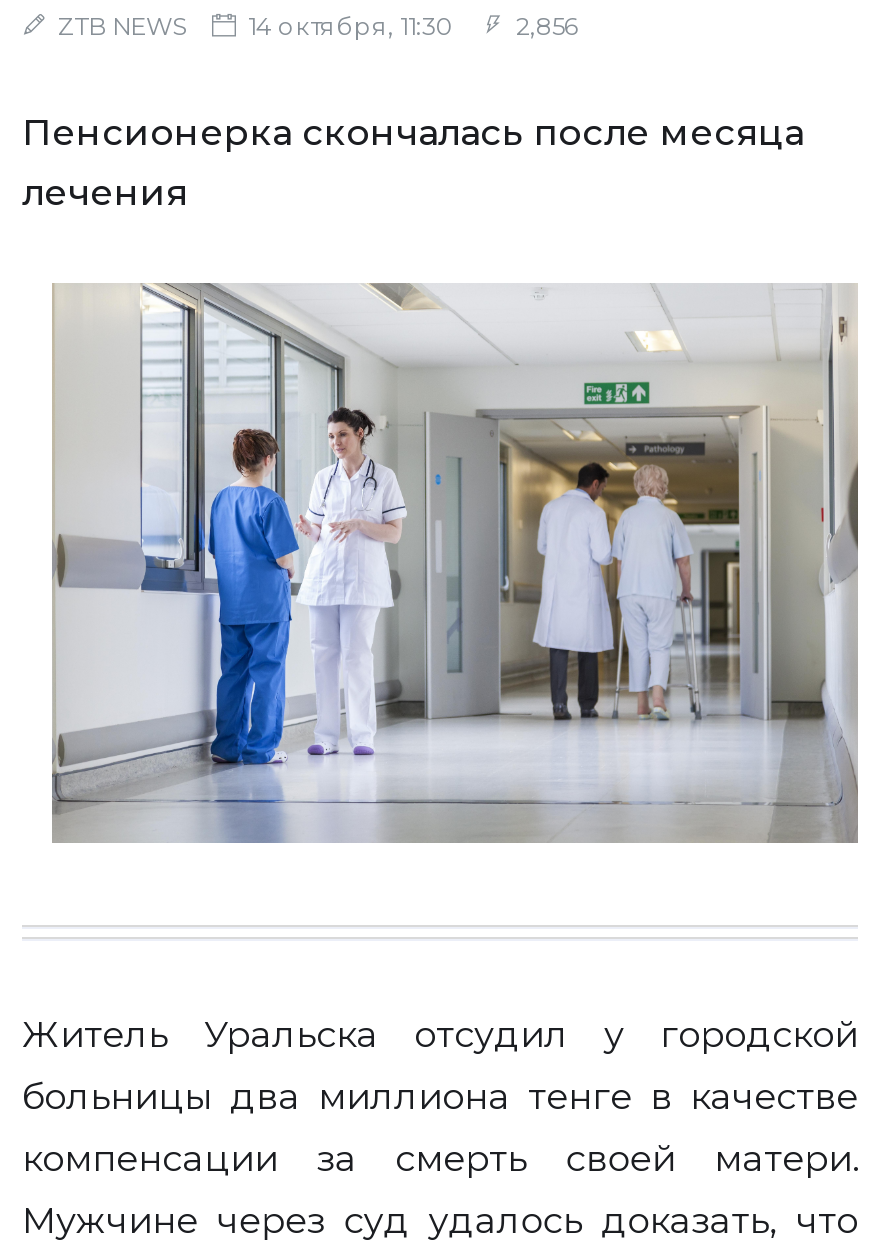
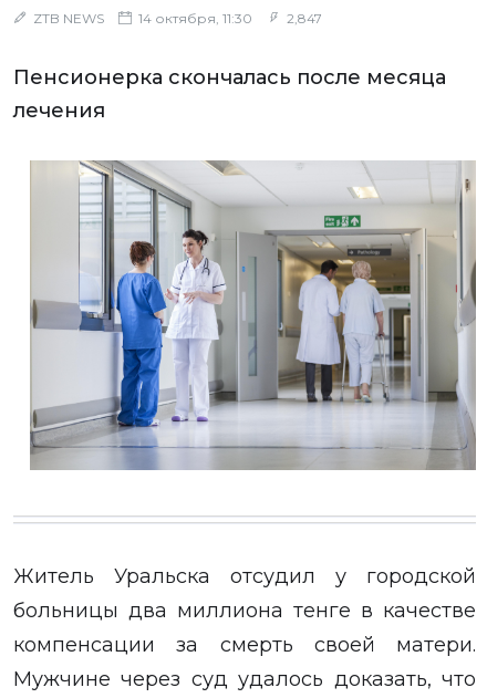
- ZTB NEWS 14 октября, 11:30 2,856
+ ZTB NEWS 14 октября, 11:30 2,847
